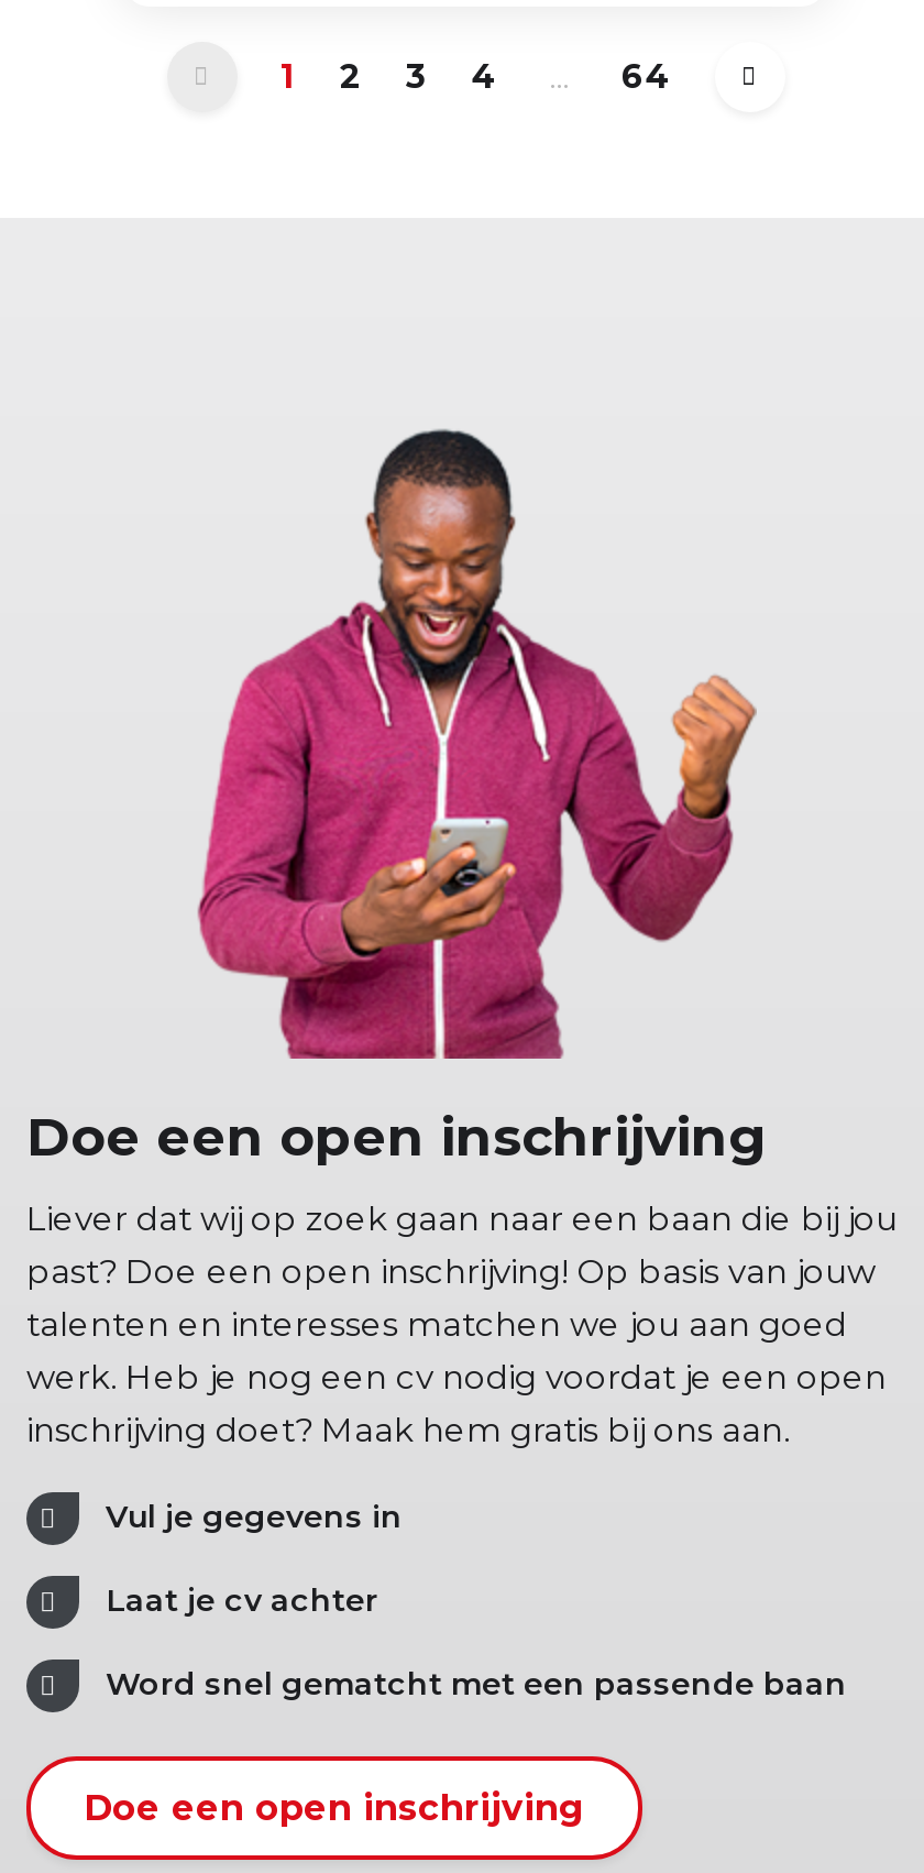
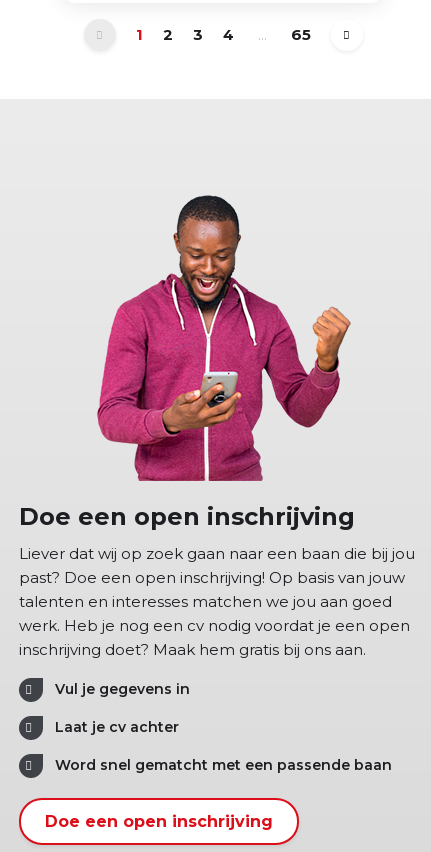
- 64
+ 65
